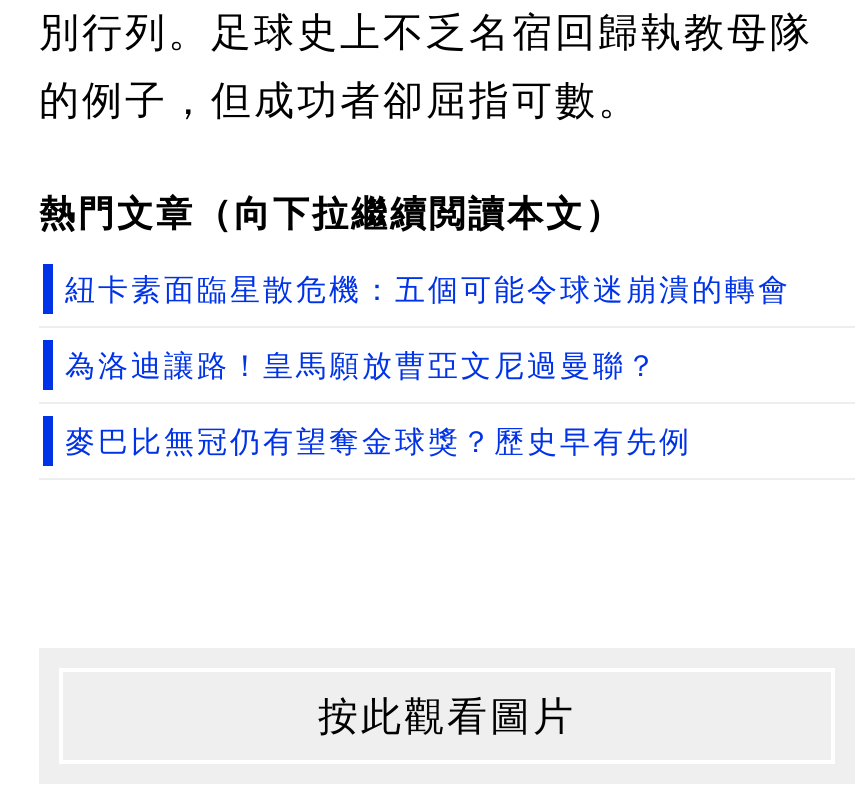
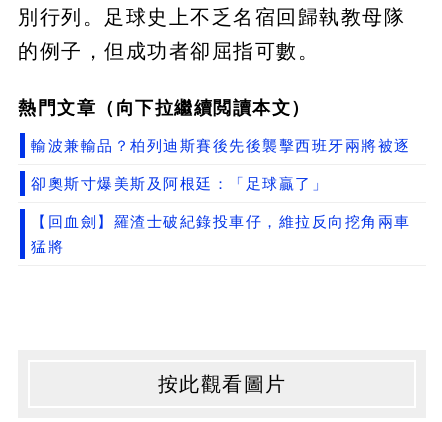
- 紐卡素面臨星散危機：五個可能令球迷崩潰的轉會
- 為洛迪讓路！皇馬願放曹亞文尼過曼聯？
- 麥巴比無冠仍有望奪金球獎？歷史早有先例
+ 輸波兼輸品？柏列迪斯賽後先後襲擊西班牙兩將被逐
+ 卻奧斯寸爆美斯及阿根廷：「足球贏了」
+ 【回血劍】羅渣士破紀錄投車仔，維拉反向挖角兩車
+ 猛將
